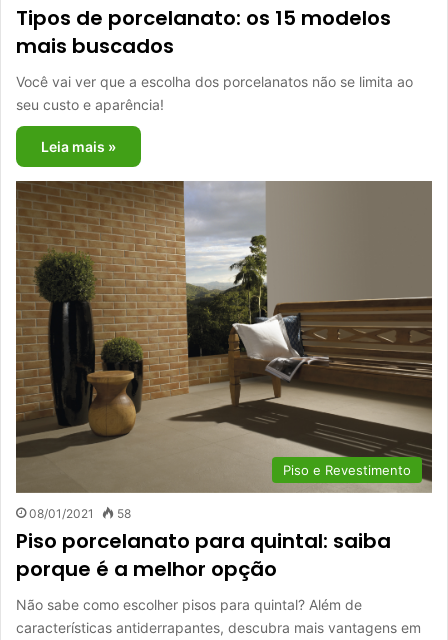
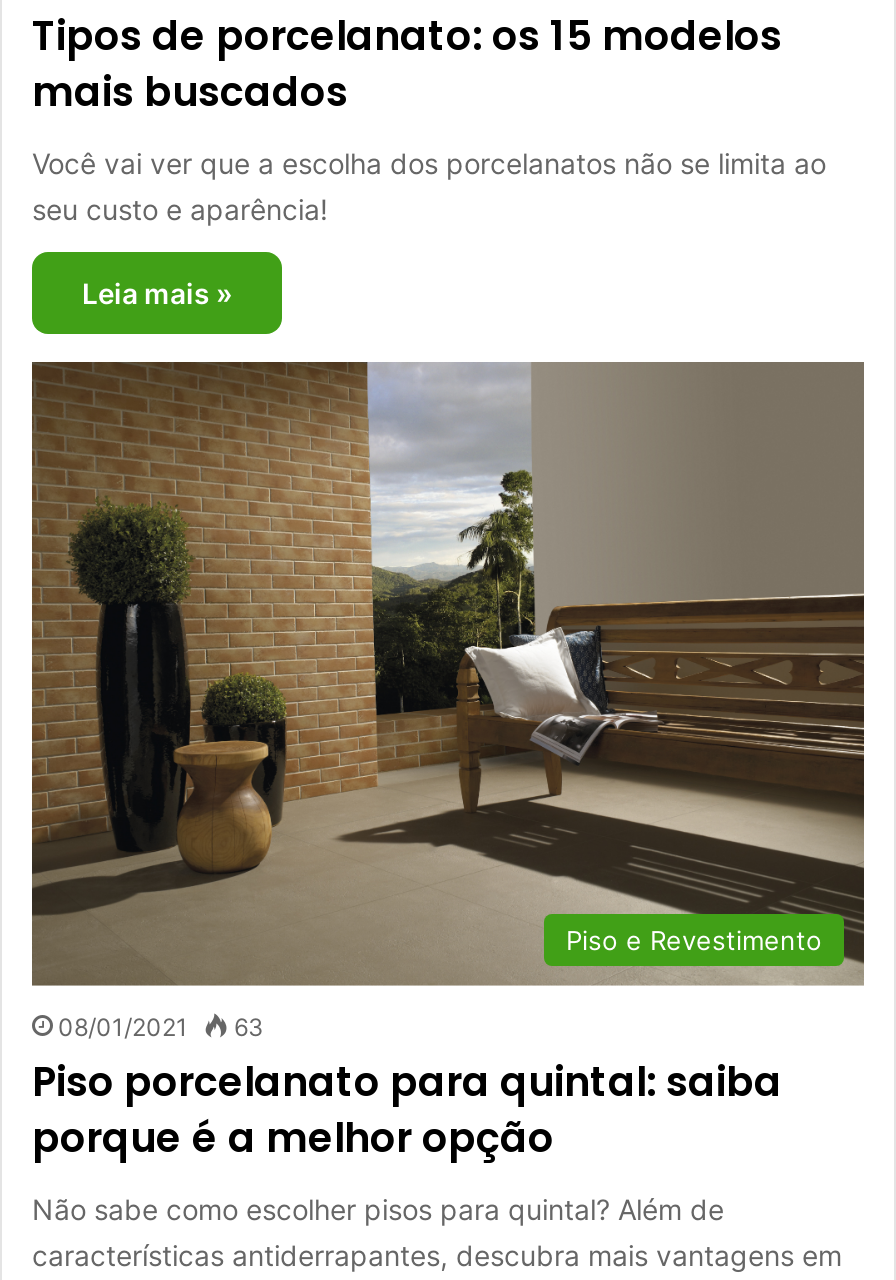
- 08/01/2021 58
+ 08/01/2021 63
